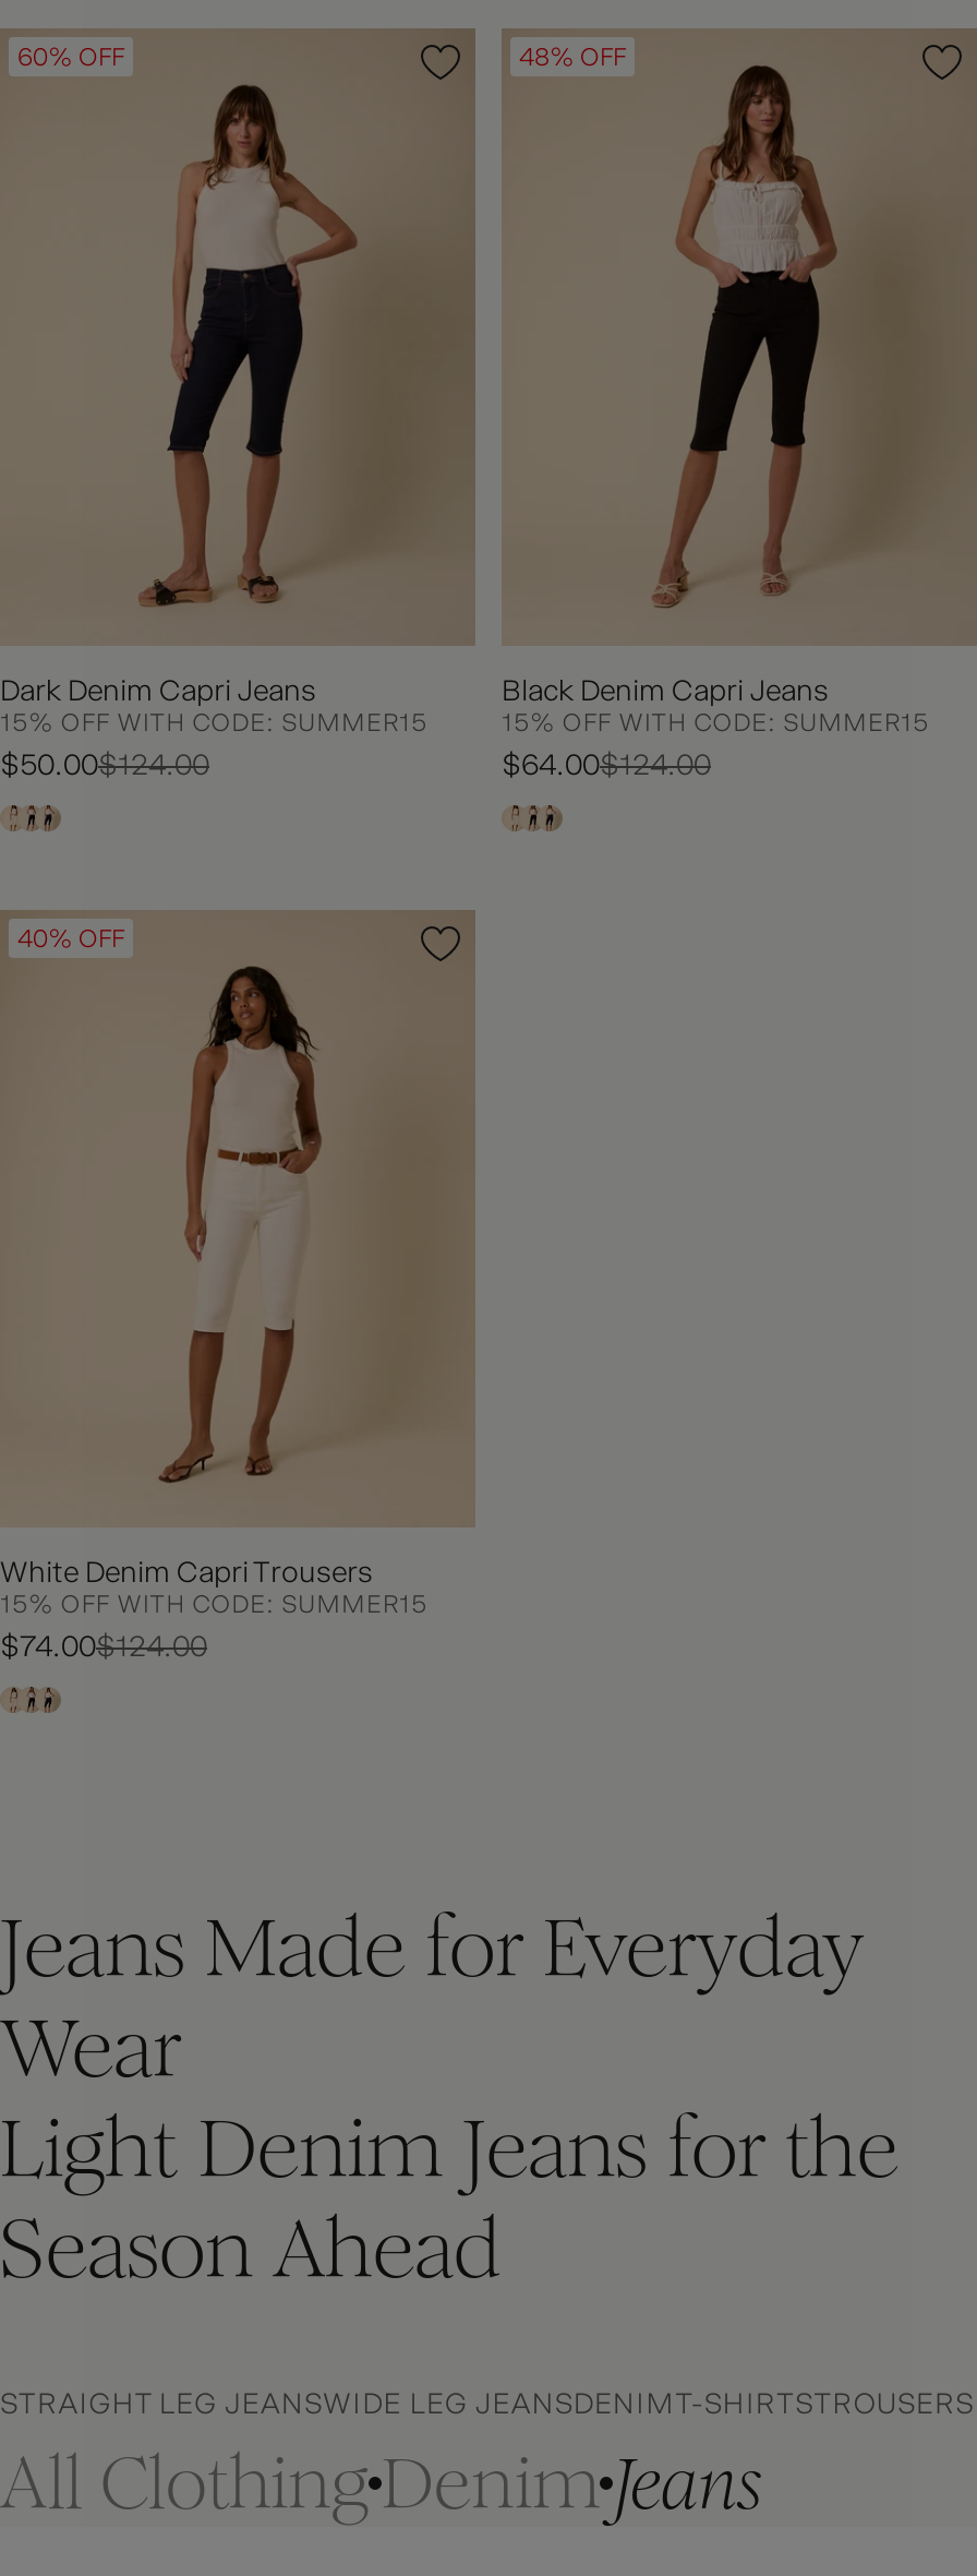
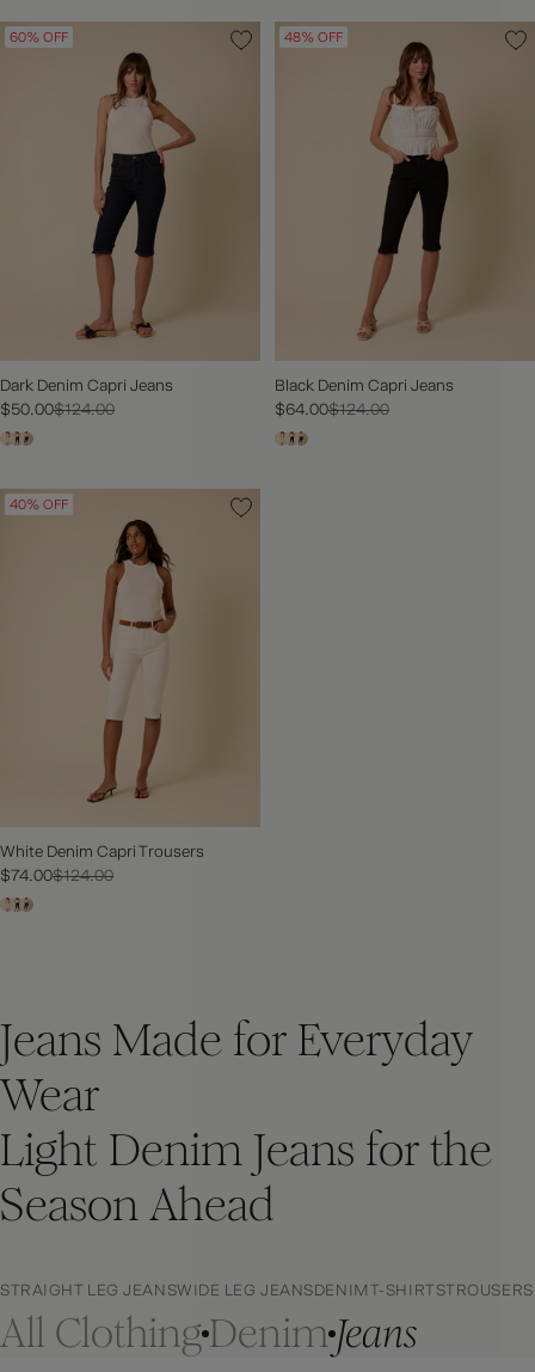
- 15% OFF WITH CODE: SUMMER15

- 15% OFF WITH CODE: SUMMER15

- 15% OFF WITH CODE: SUMMER15
